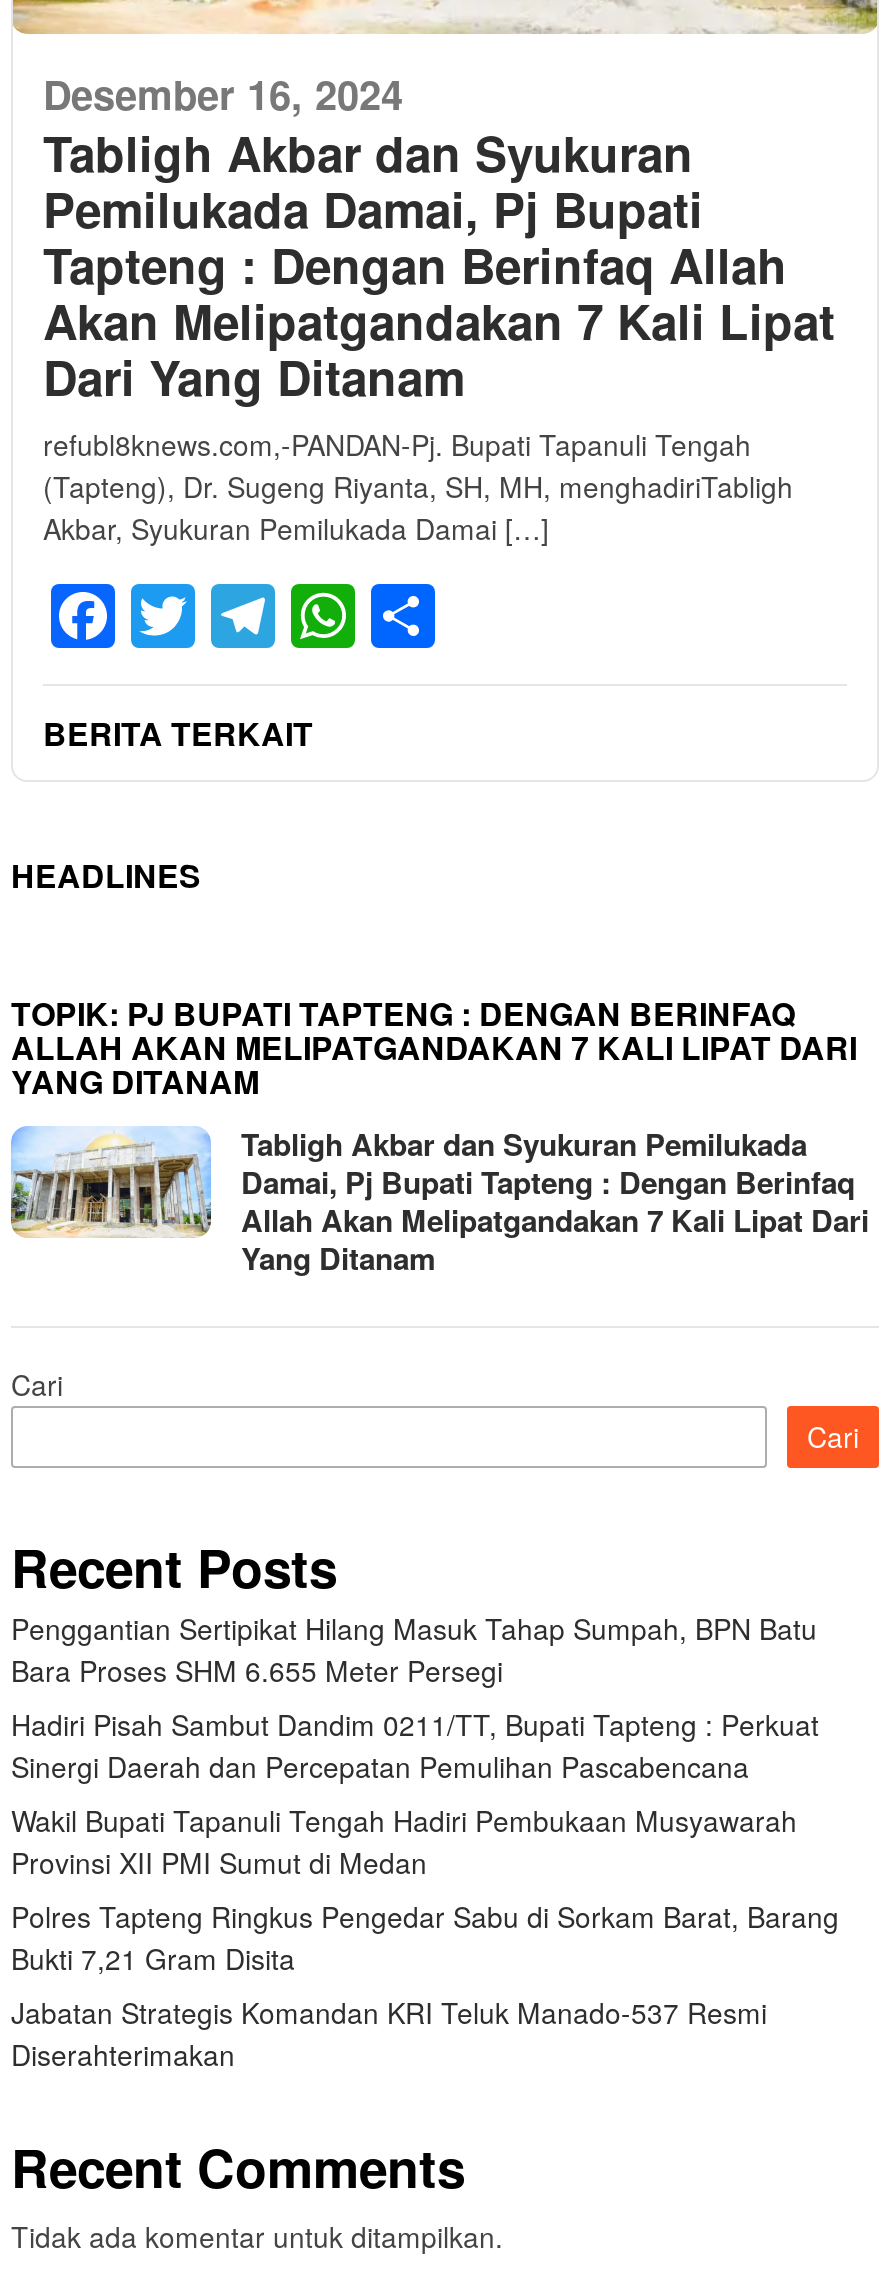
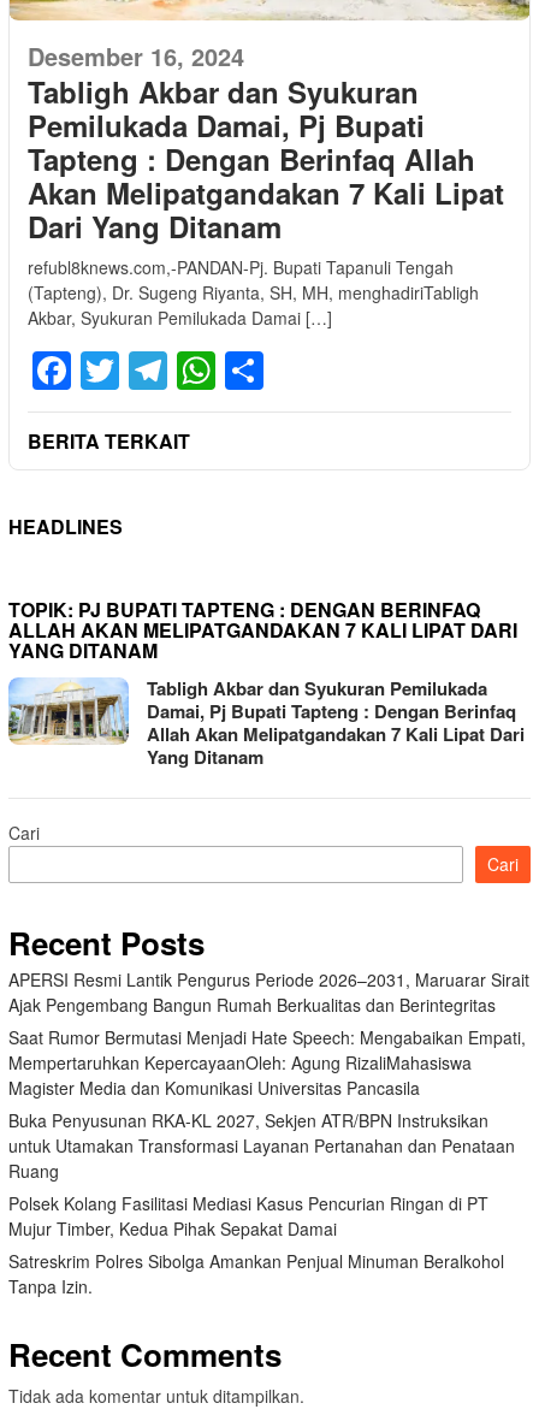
- Penggantian Sertipikat Hilang Masuk Tahap Sumpah, BPN Batu
- Bara Proses SHM 6.655 Meter Persegi
- Hadiri Pisah Sambut Dandim 0211/TT, Bupati Tapteng : Perkuat
- Sinergi Daerah dan Percepatan Pemulihan Pascabencana
- Wakil Bupati Tapanuli Tengah Hadiri Pembukaan Musyawarah
- Provinsi XII PMI Sumut di Medan
- Polres Tapteng Ringkus Pengedar Sabu di Sorkam Barat, Barang
- Bukti 7,21 Gram Disita
- Jabatan Strategis Komandan KRI Teluk Manado-537 Resmi
- Diserahterimakan
+ APERSI Resmi Lantik Pengurus Periode 2026–2031, Maruarar Sirait
+ Ajak Pengembang Bangun Rumah Berkualitas dan Berintegritas
+ Saat Rumor Bermutasi Menjadi Hate Speech: Mengabaikan Empati,
+ Mempertaruhkan KepercayaanOleh: Agung RizaliMahasiswa
+ Magister Media dan Komunikasi Universitas Pancasila
+ Buka Penyusunan RKA-KL 2027, Sekjen ATR/BPN Instruksikan
+ untuk Utamakan Transformasi Layanan Pertanahan dan Penataan
+ Ruang
+ Polsek Kolang Fasilitasi Mediasi Kasus Pencurian Ringan di PT
+ Mujur Timber, Kedua Pihak Sepakat Damai
+ Satreskrim Polres Sibolga Amankan Penjual Minuman Beralkohol
+ Tanpa Izin.
